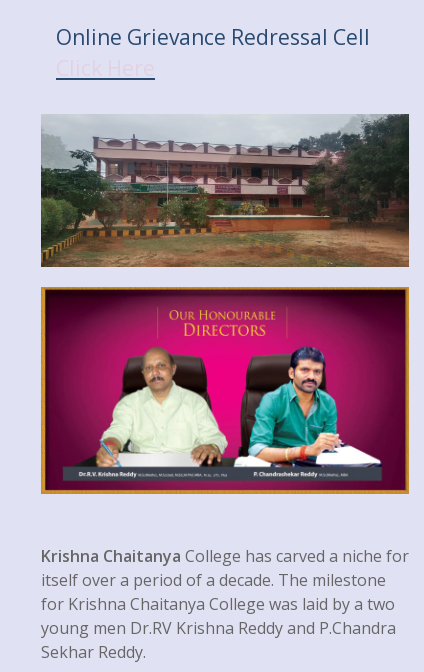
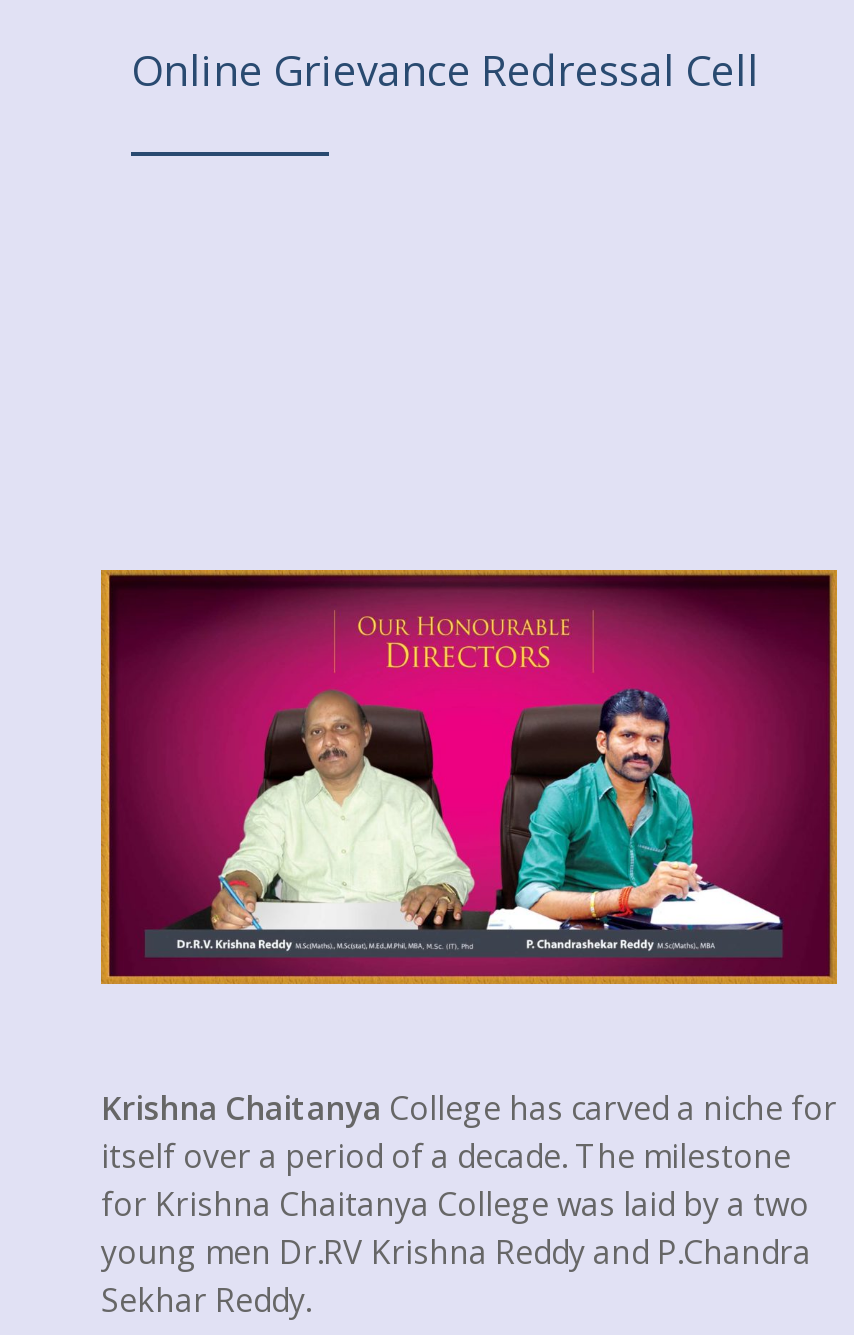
- [image]
